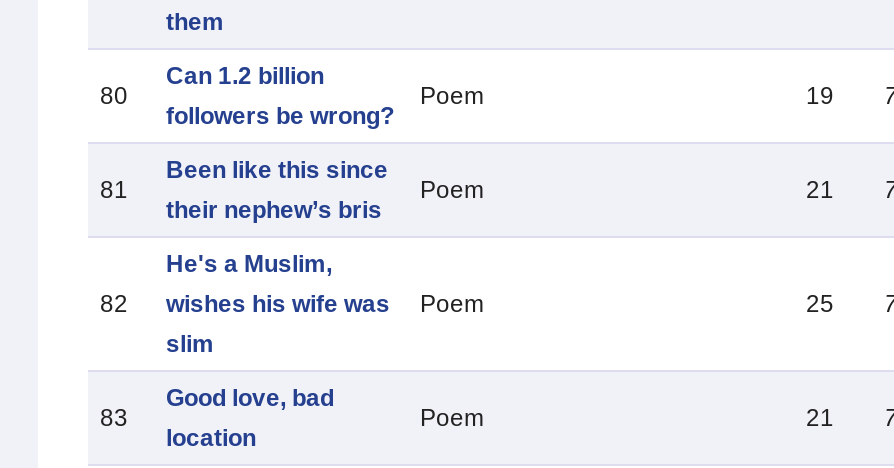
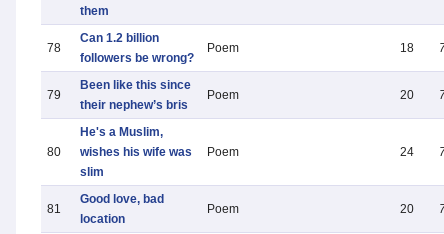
- 80
+ 78

- 19
+ 18

- 81
+ 79

- 21
+ 20

- 82 wishes his wife was Poem
+ 80 wishes his wife was Poem

- 25
+ 24

- 83
+ 81

- 21
+ 20
